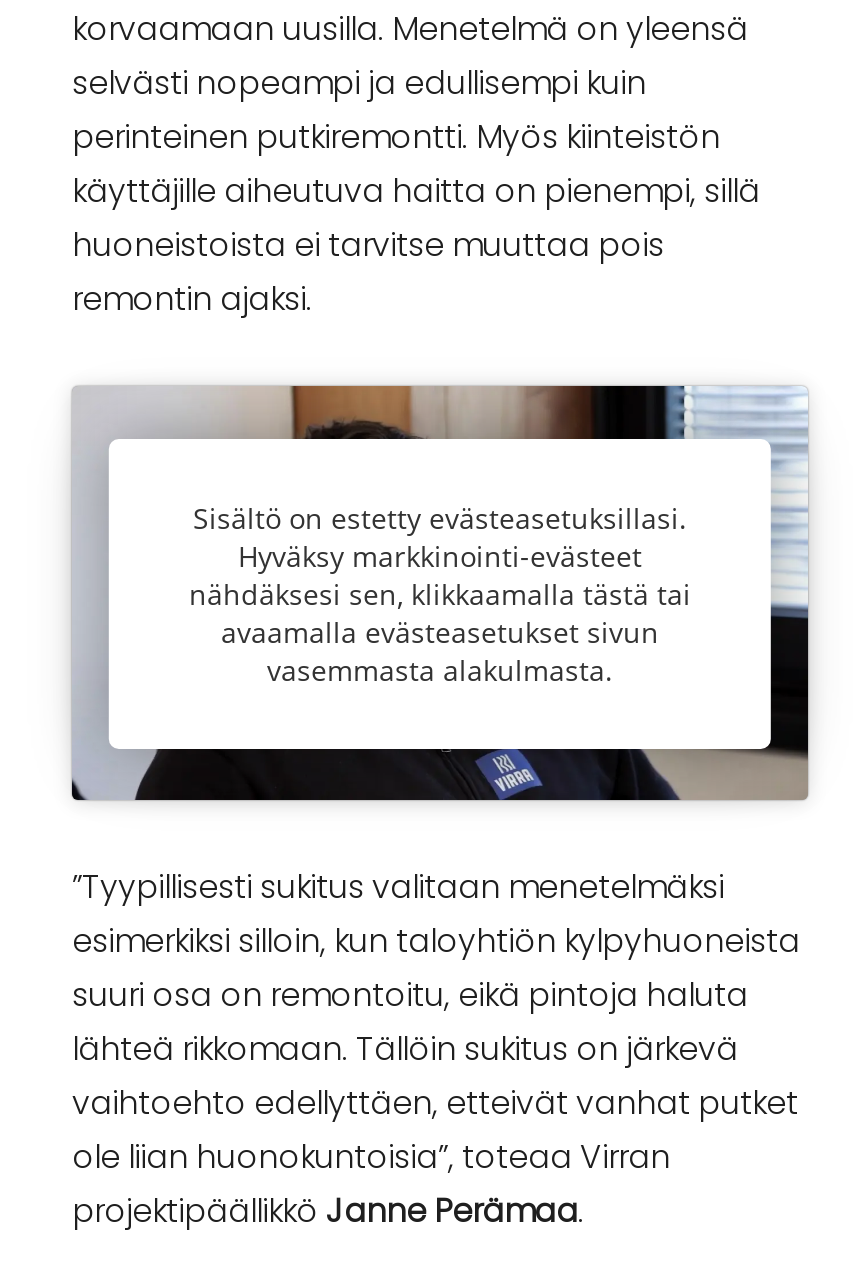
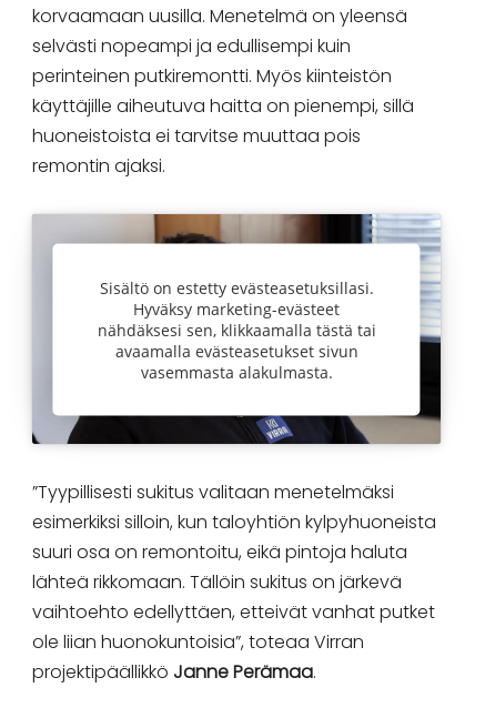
- Hyväksy markkinointi-evästeet
+ Hyväksy marketing-evästeet
